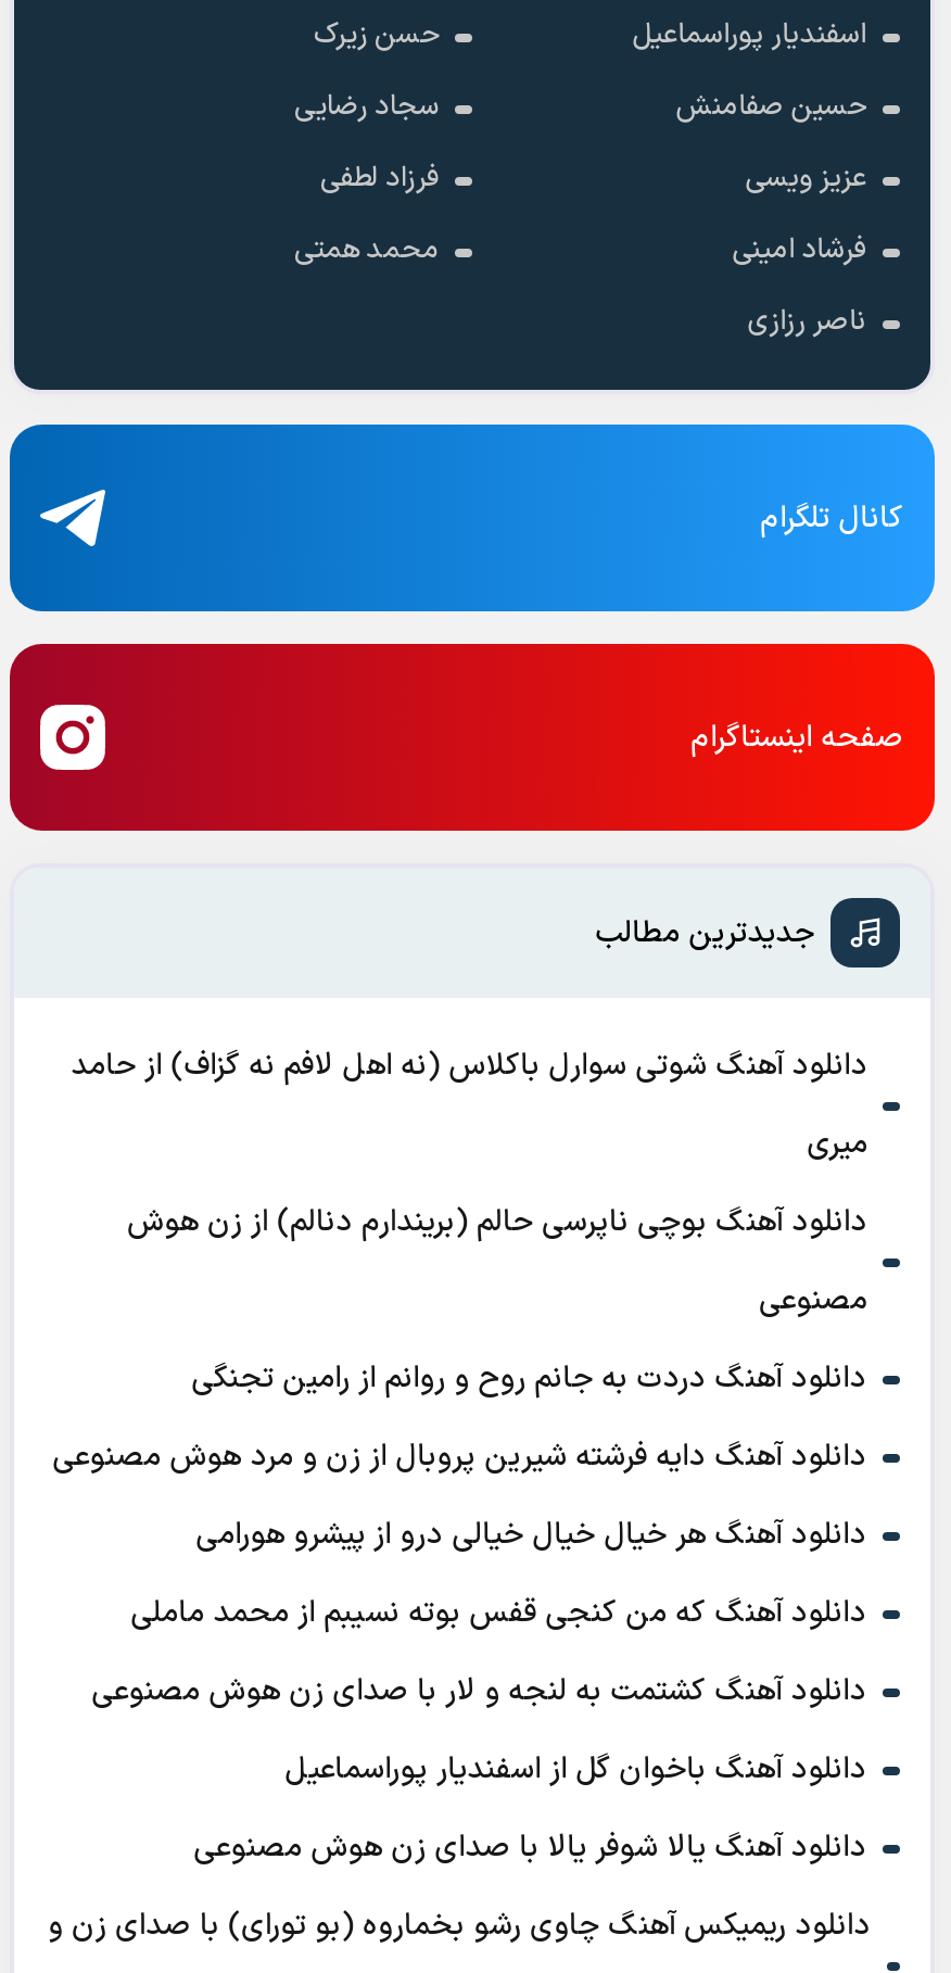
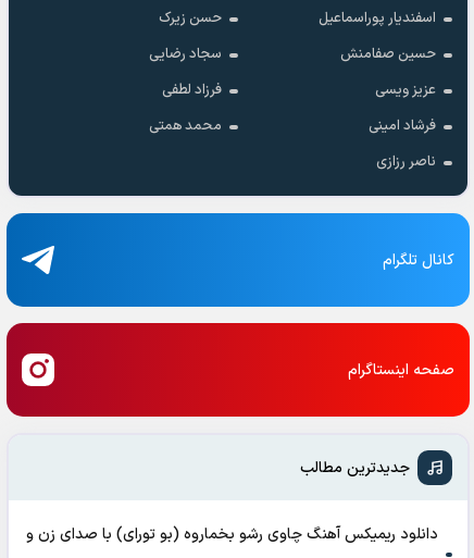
- دانلود آهنگ شوتی سوارل باکلاس (نه اهل لافم نه گزاف) از حامد
- میری
- دانلود آهنگ بوچی ناپرسی حالم (بریندارم دنالم) از زن هوش
- مصنوعی
- دانلود آهنگ دردت به جانم روح و روانم از رامین تجنگی
- دانلود آهنگ دایه فرشته شیرین پروبال از زن و مرد هوش مصنوعی
- دانلود آهنگ هر خیال خیال خیالی درو از پیشرو هورامی
- دانلود آهنگ که من کنجی قفس بوته نسیبم از محمد ماملی
- دانلود آهنگ کشتمت به لنجه و لار با صدای زن هوش مصنوعی
- دانلود آهنگ باخوان گل از اسفندیار پوراسماعیل
- دانلود آهنگ یالا شوفر یالا با صدای زن هوش مصنوعی
